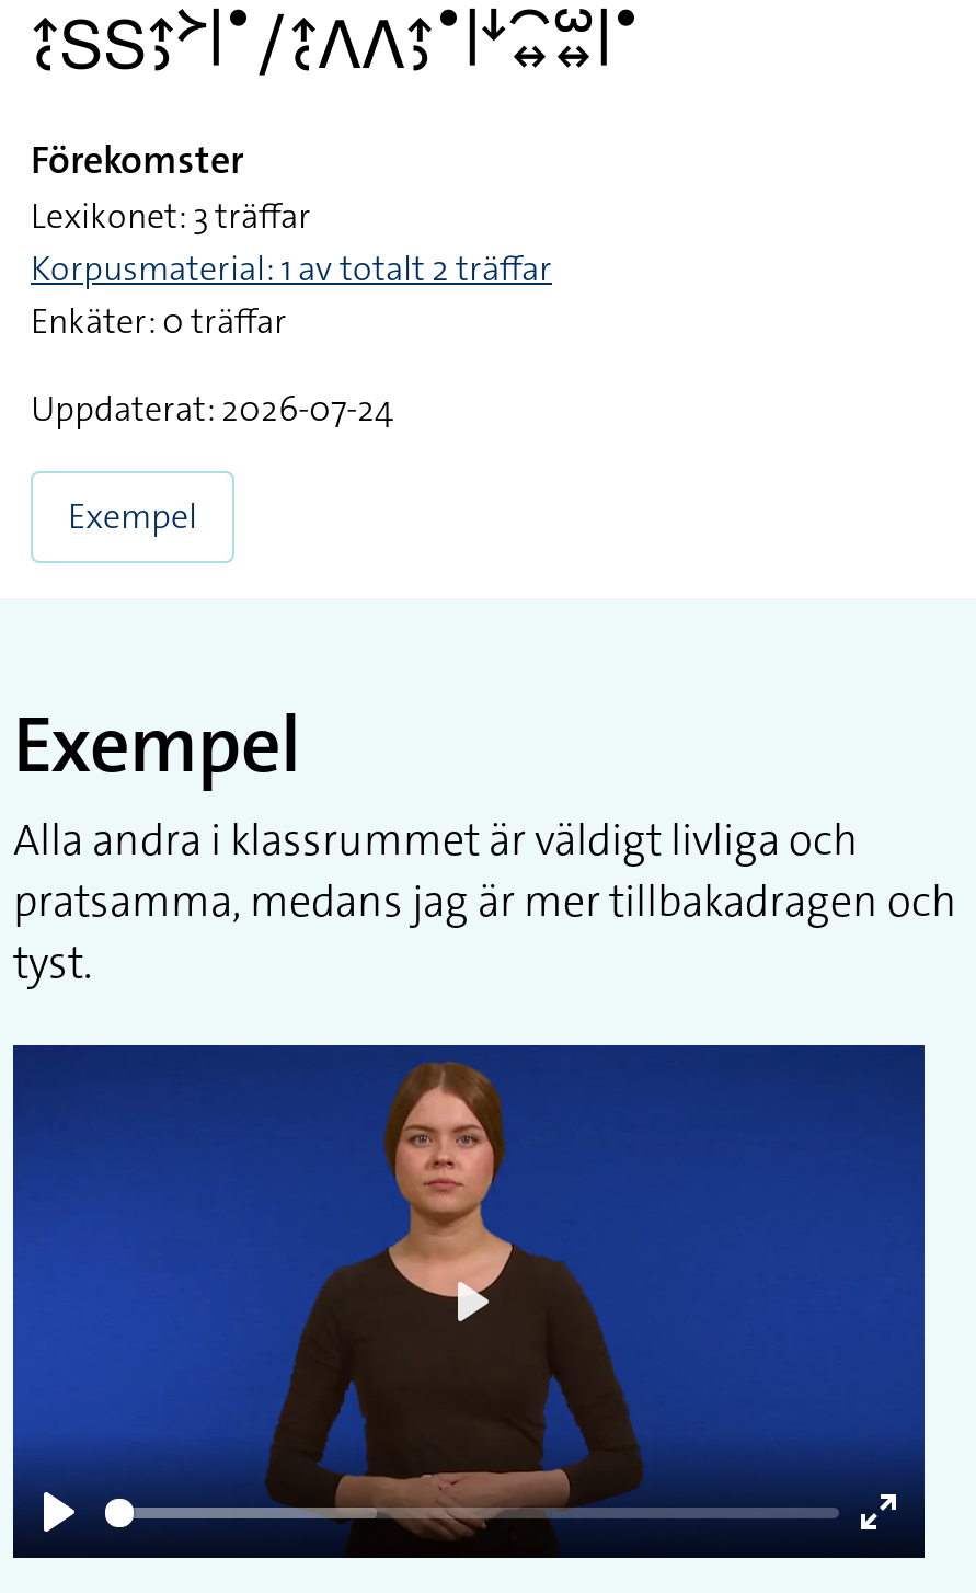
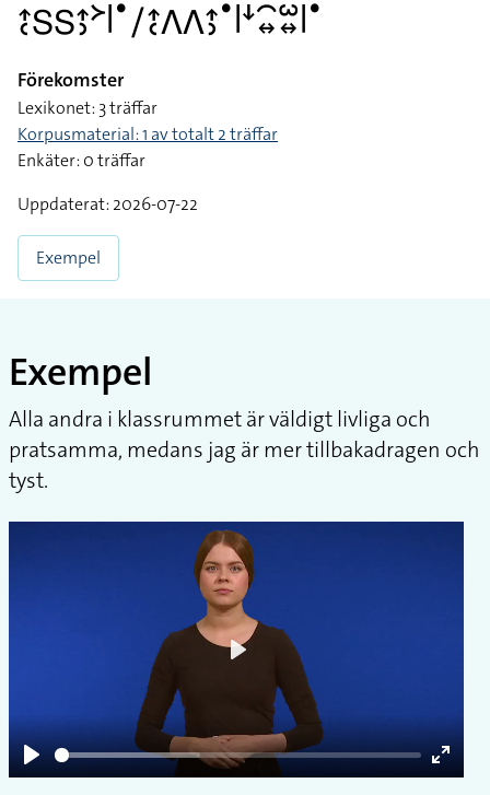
- Uppdaterat: 2026-07-24
+ Uppdaterat: 2026-07-22
